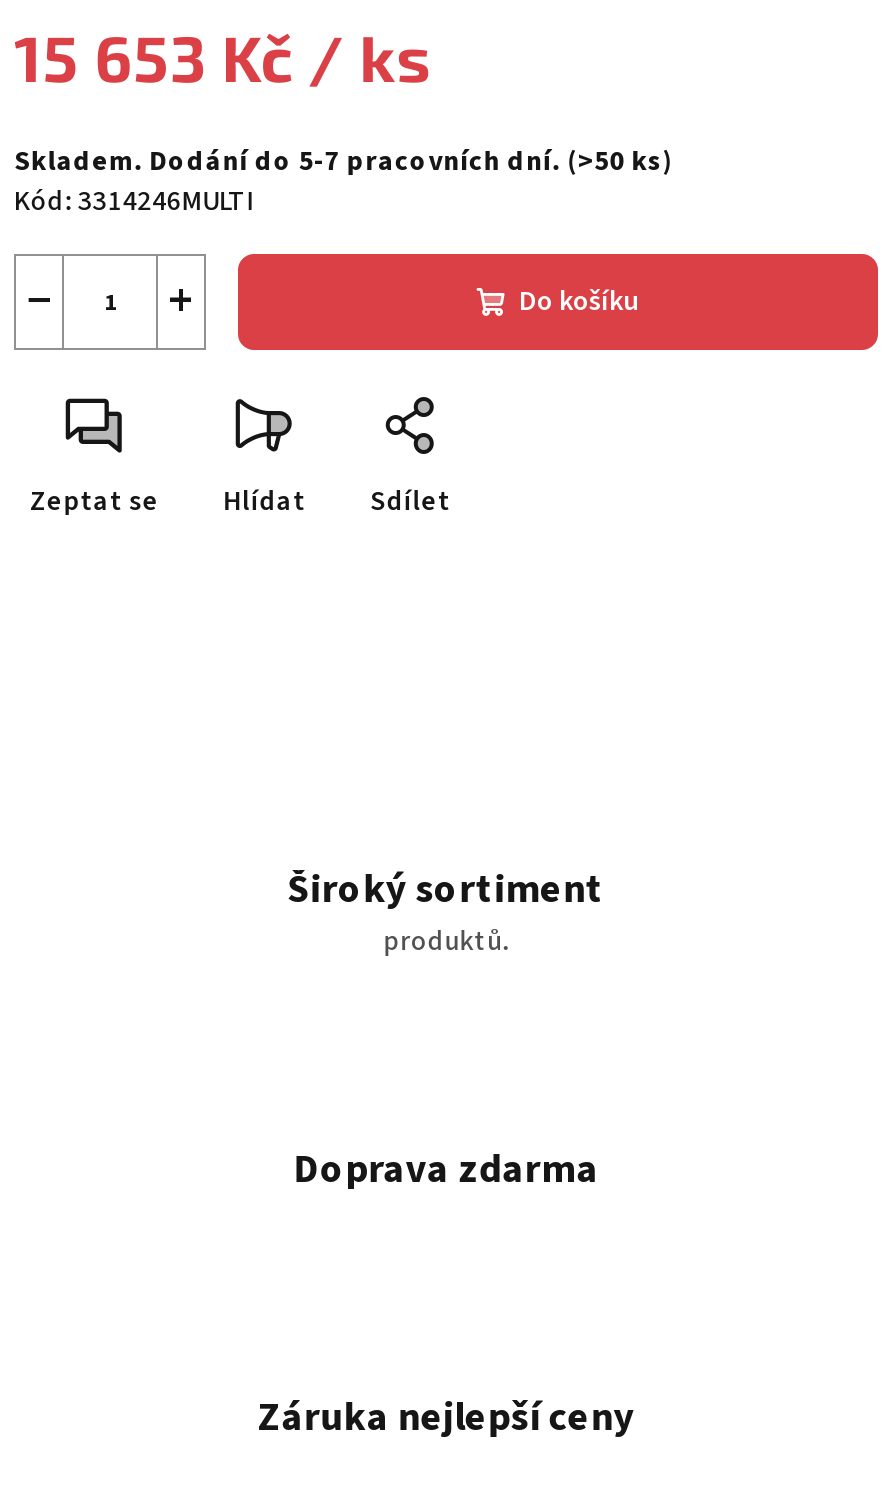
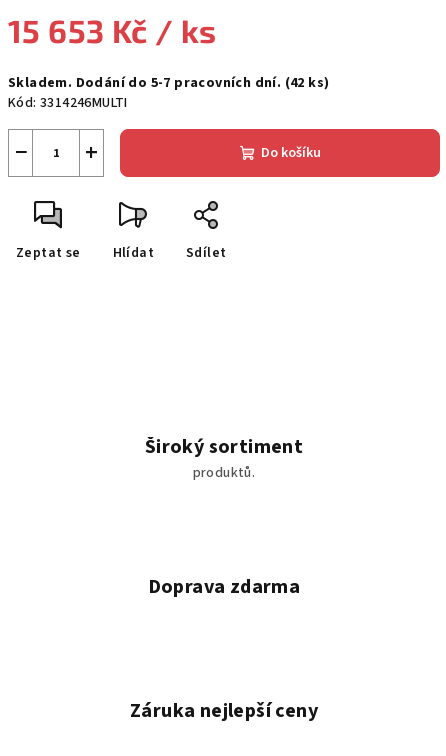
- Skladem. Dodání do 5-7 pracovních dní. (>50 ks)
+ Skladem. Dodání do 5-7 pracovních dní. (42 ks)
